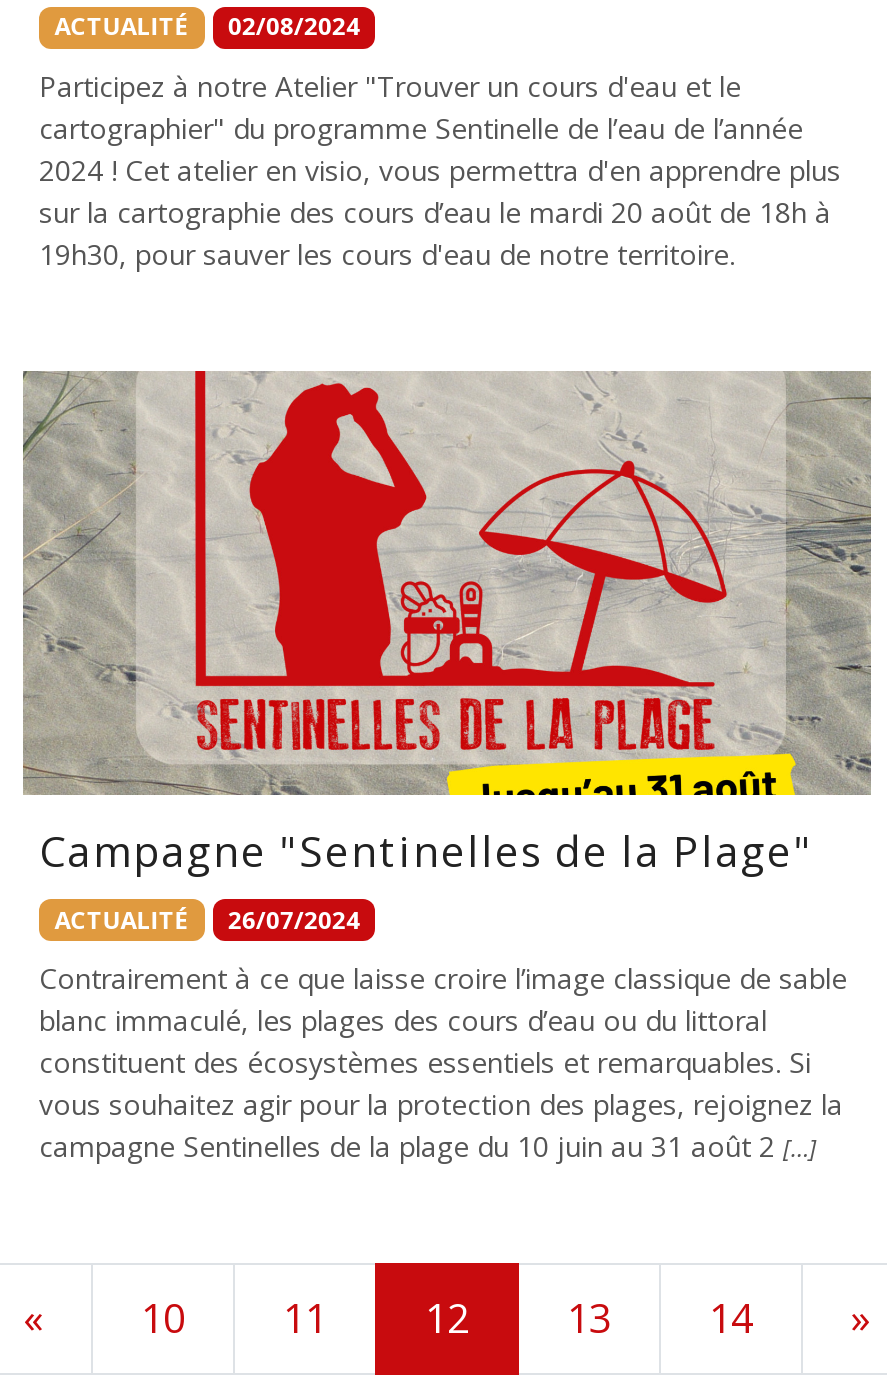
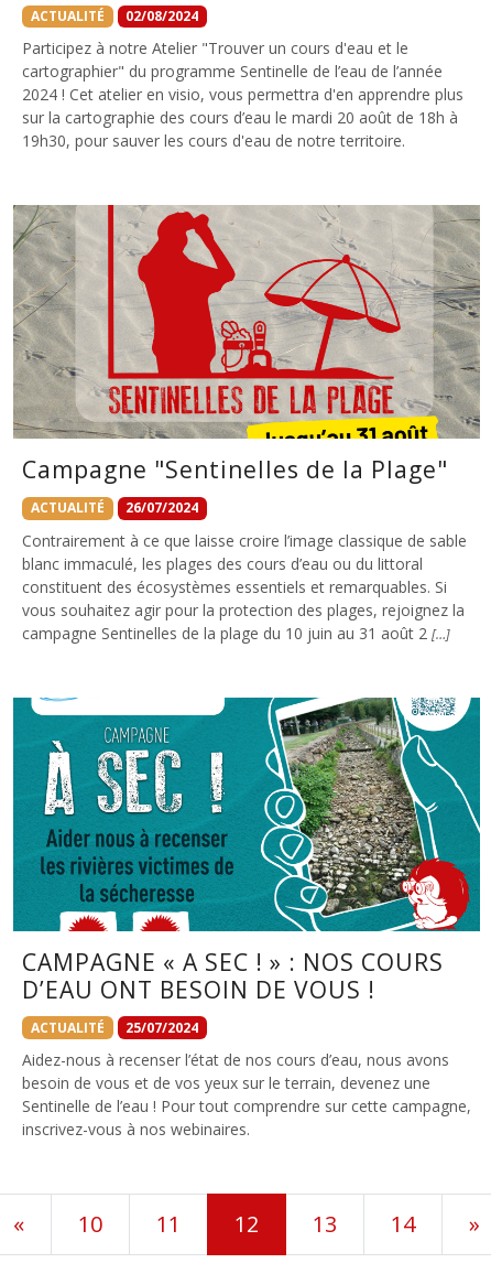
+ [image]
+ CAMPAGNE « A SEC ! » : NOS COURS
+ D’EAU ONT BESOIN DE VOUS !
+ ACTUALITÉ
+ 25/07/2024
+ Aidez-nous à recenser l’état de nos cours d’eau, nous avons
+ besoin de vous et de vos yeux sur le terrain, devenez une
+ Sentinelle de l’eau ! Pour tout comprendre sur cette campagne,
+ inscrivez-vous à nos webinaires.
